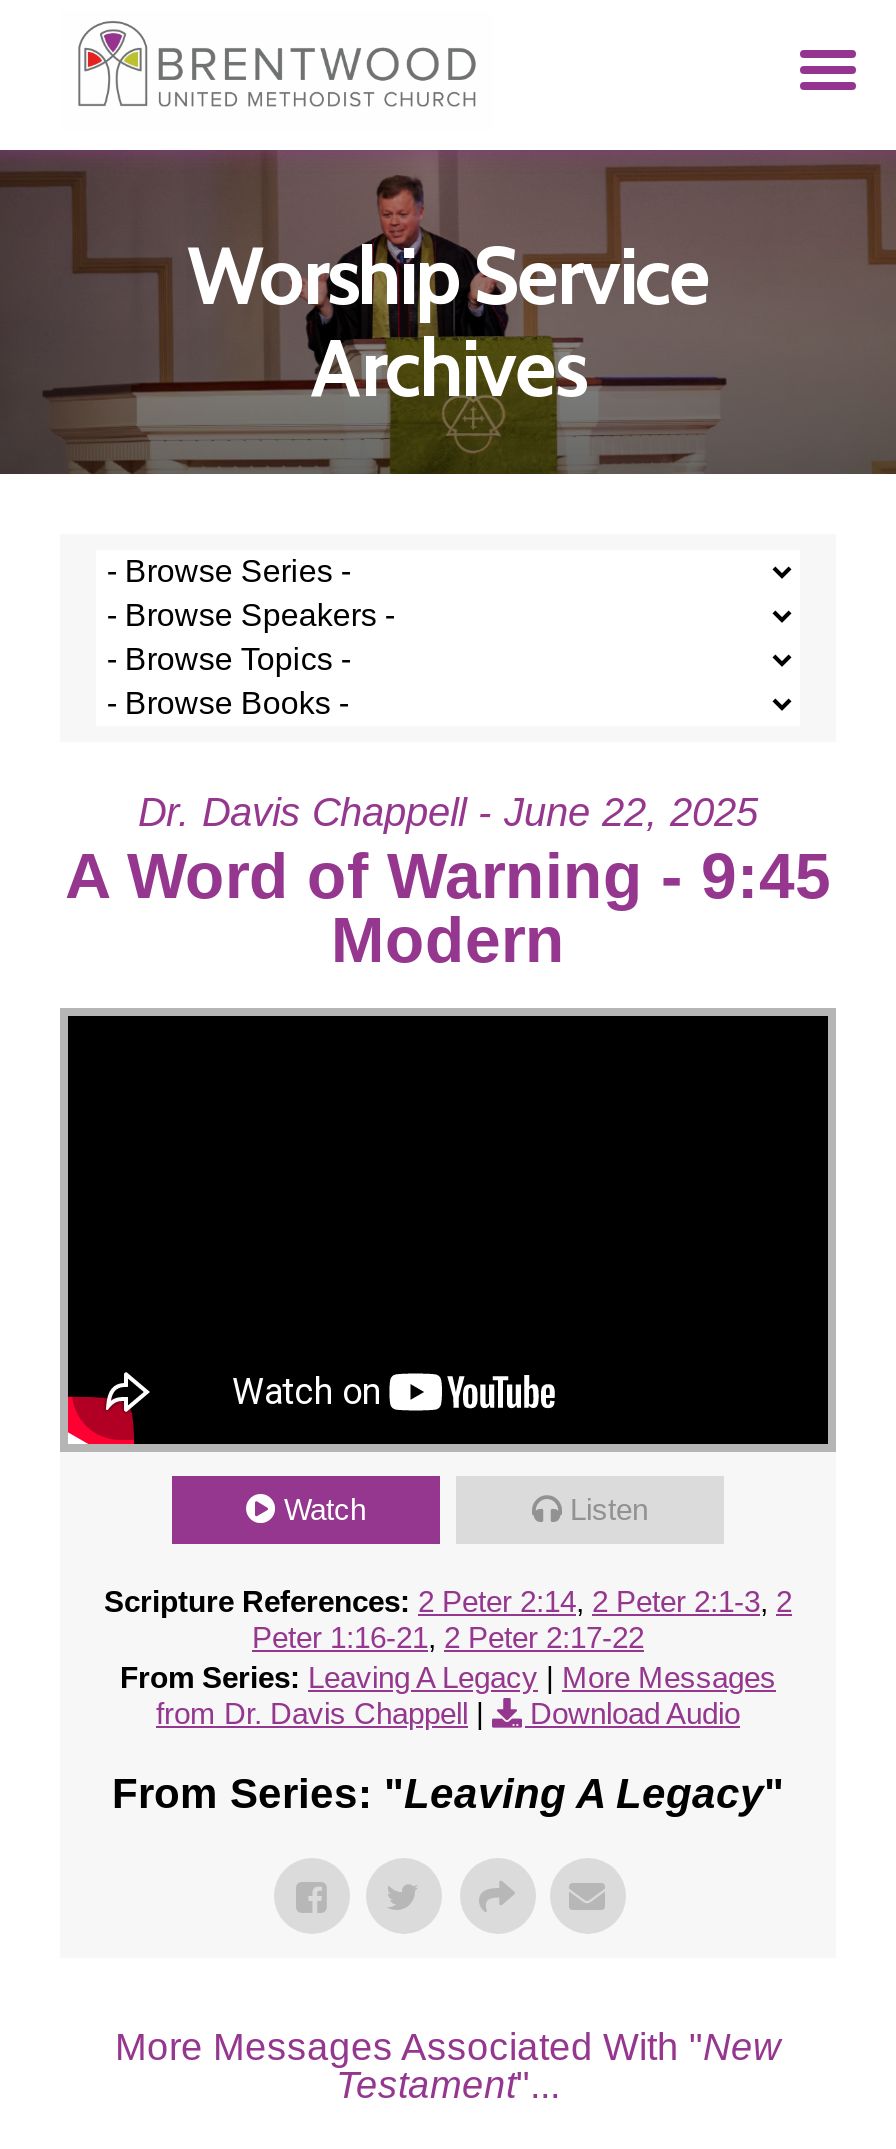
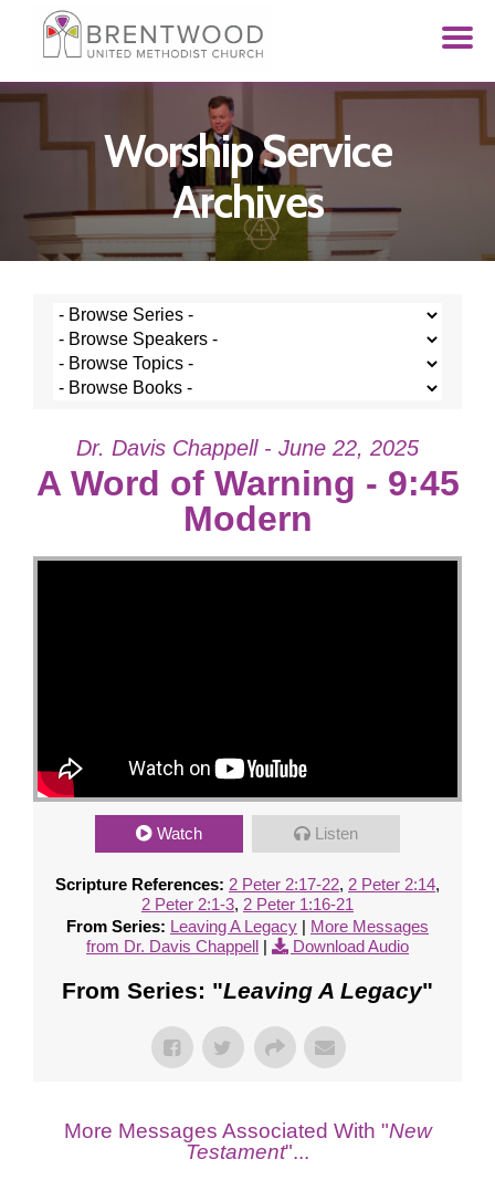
- Scripture References: 2 Peter 2:14, 2 Peter 2:1-3, 2
- Peter 1:16-21, 2 Peter 2:17-22
+ Scripture References: 2 Peter 2:17-22, 2 Peter 2:14,
+ 2 Peter 2:1-3, 2 Peter 1:16-21
